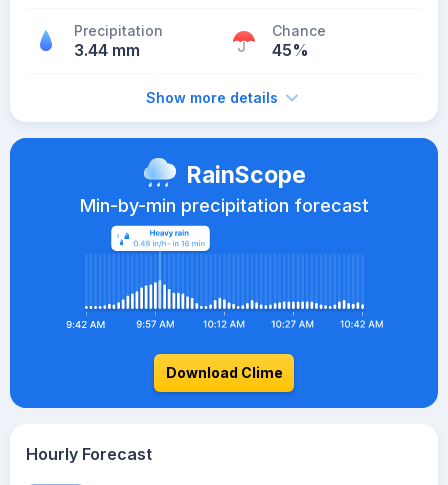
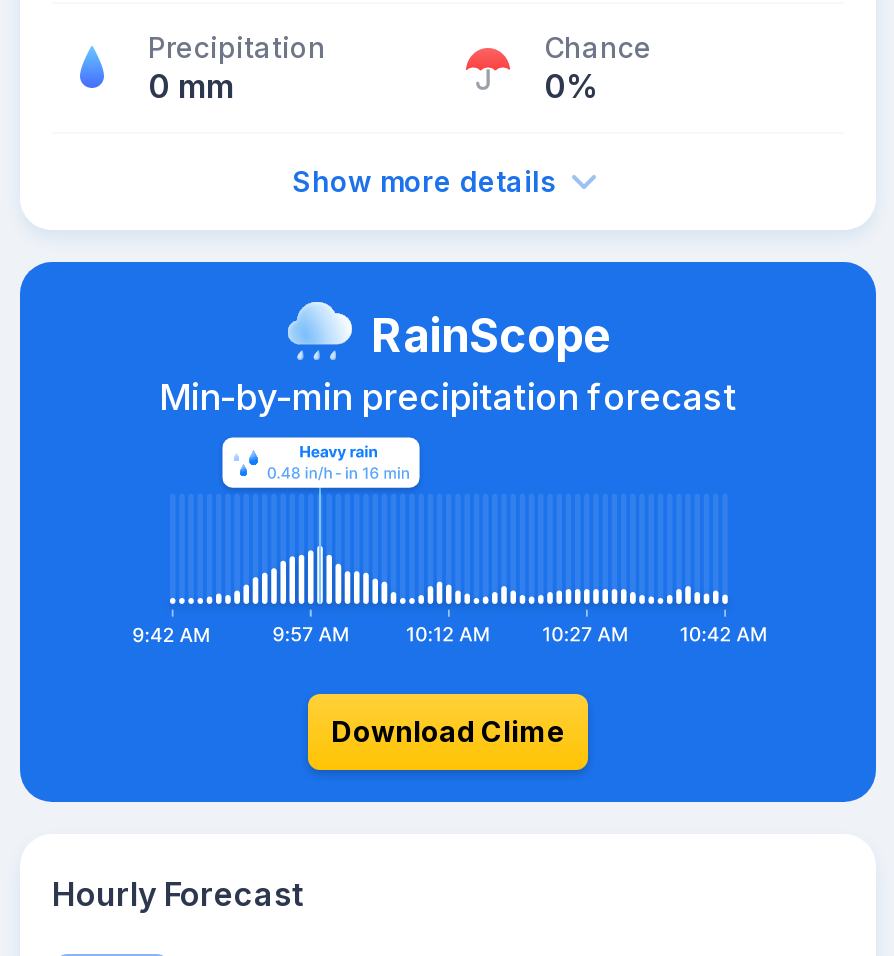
- 3.44 mm
+ 0 mm

- 45%
+ 0%
